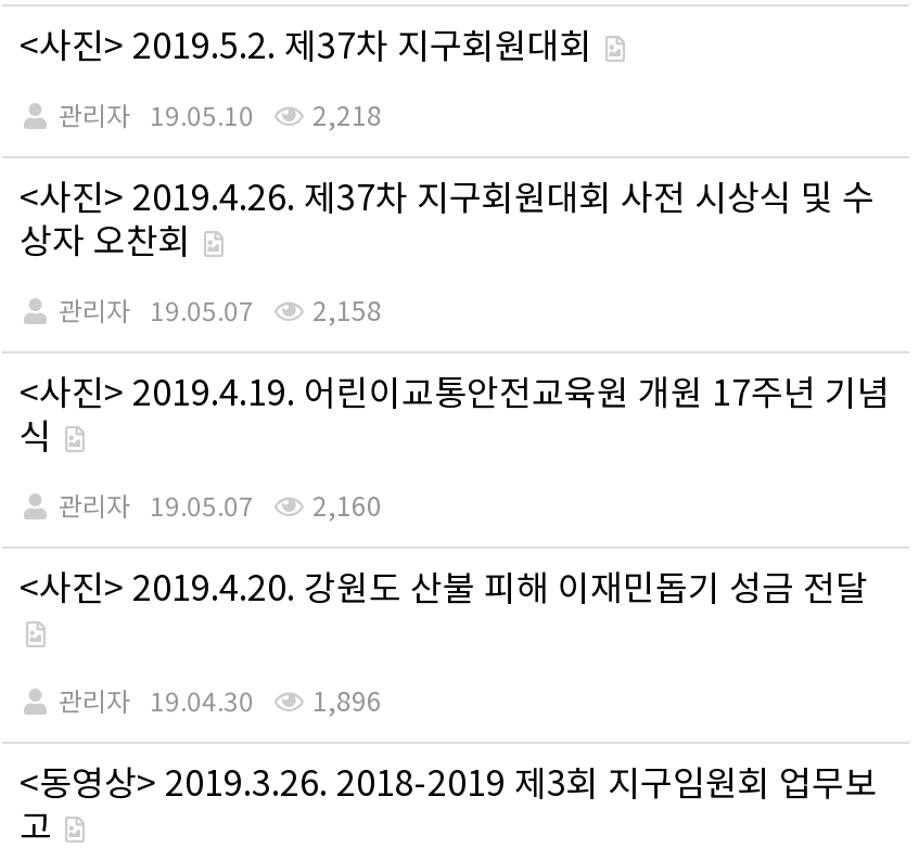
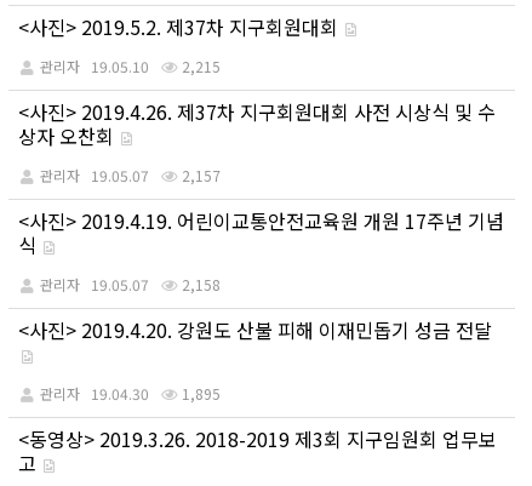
- 관리자 19.05.10 2,218
+ 관리자 19.05.10 2,215

- 관리자 19.05.07 2,158
+ 관리자 19.05.07 2,157

- 관리자 19.05.07 2,160
+ 관리자 19.05.07 2,158

- 관리자 19.04.30 1,896
+ 관리자 19.04.30 1,895
